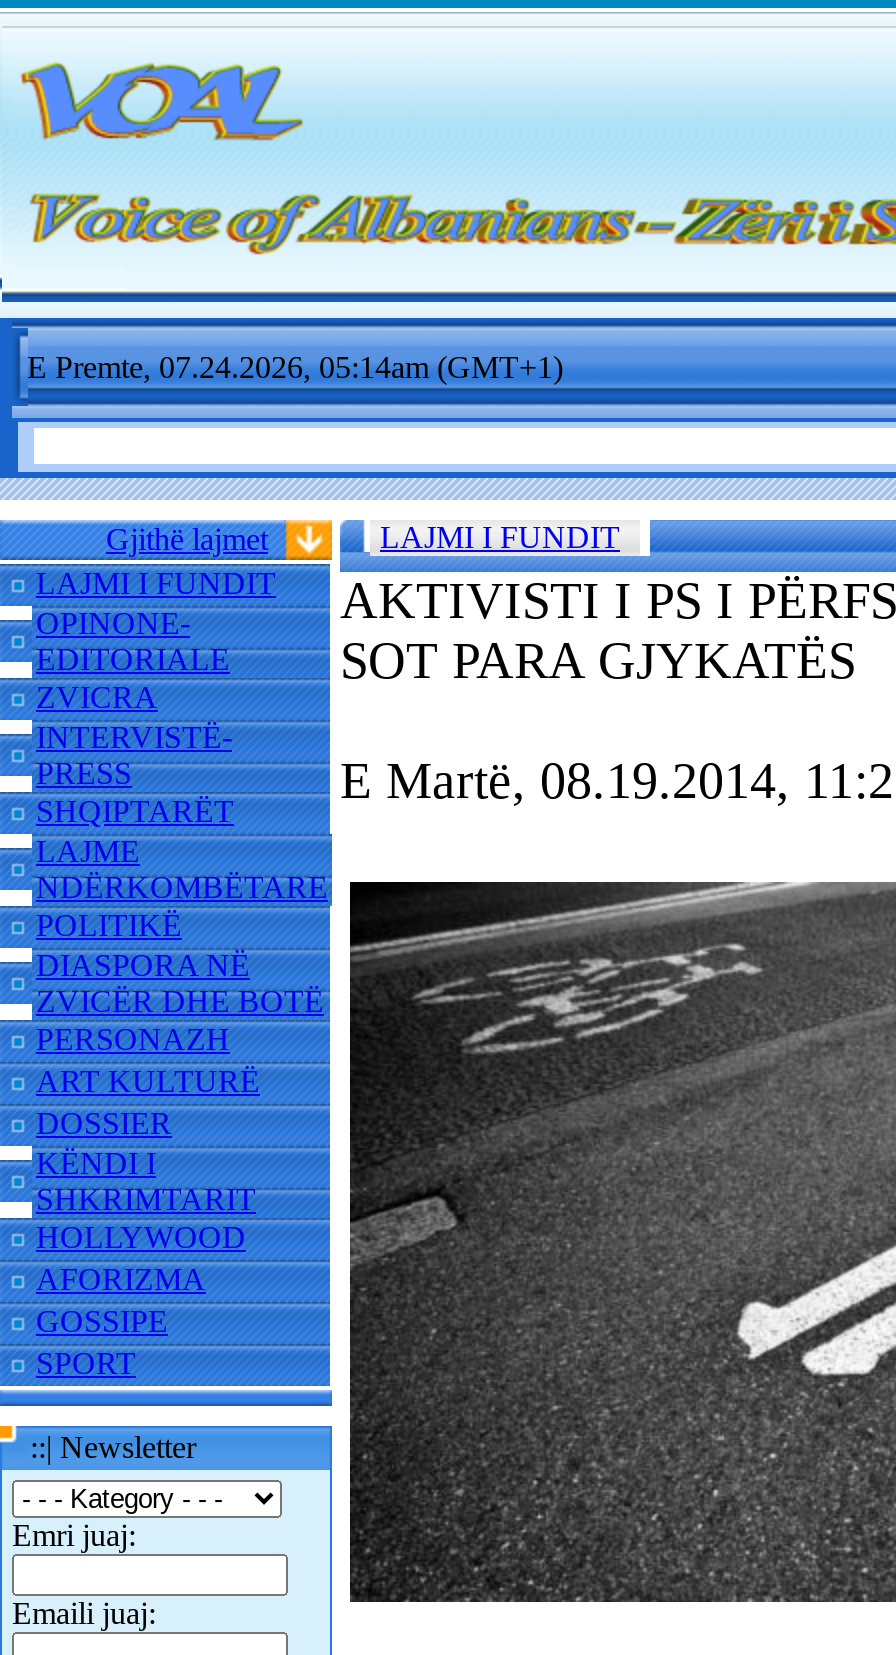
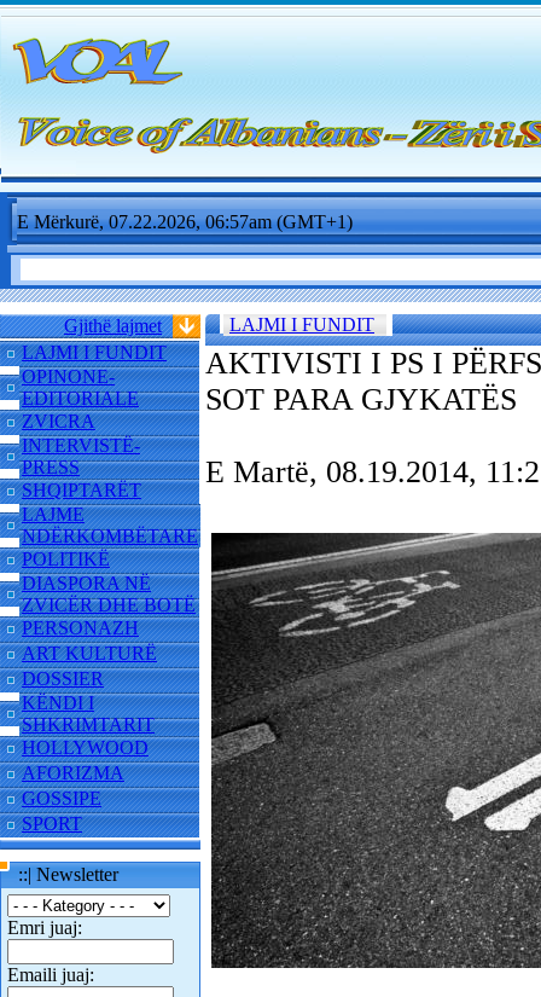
- E Premte, 07.24.2026, 05:14am (GMT+1)
+ E Mërkurë, 07.22.2026, 06:57am (GMT+1)
